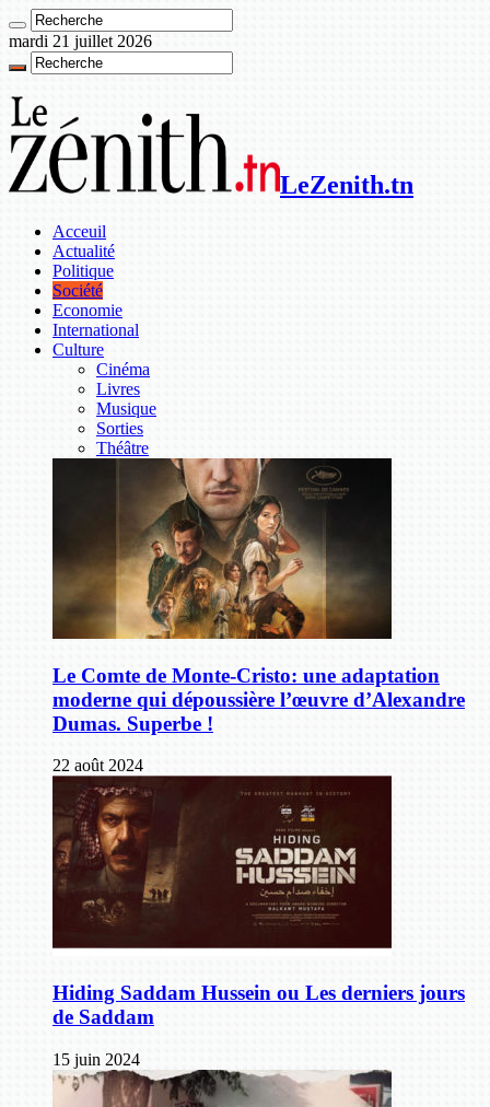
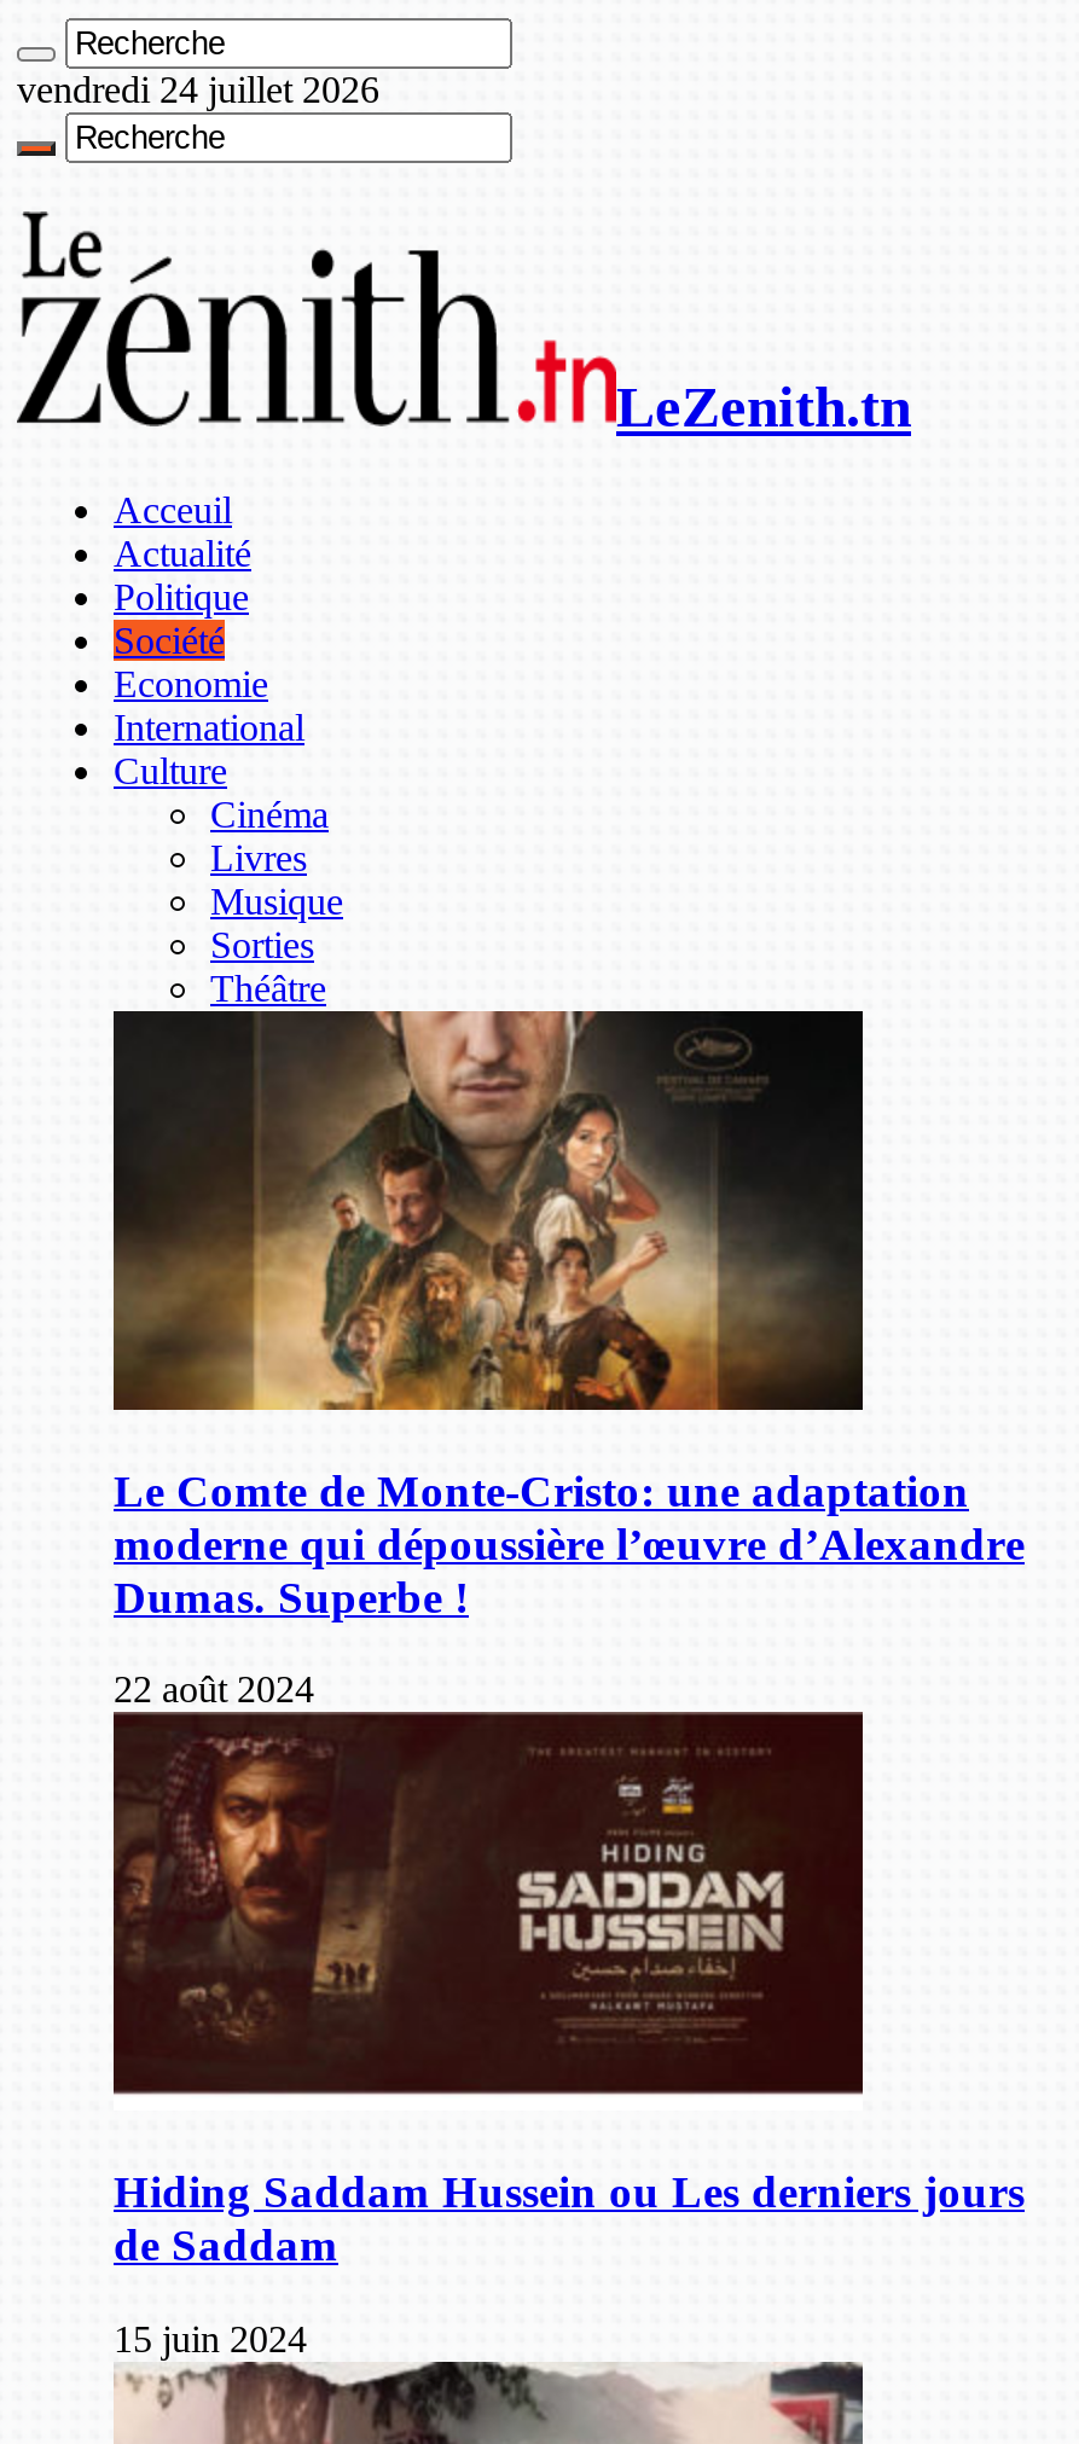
- mardi 21 juillet 2026
+ vendredi 24 juillet 2026
